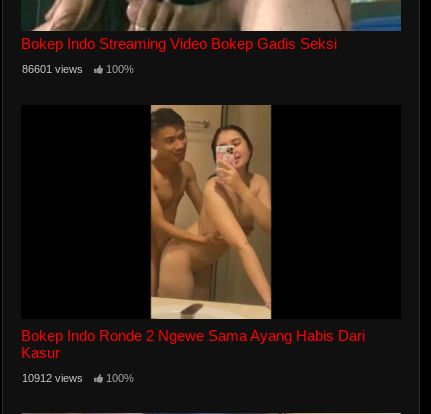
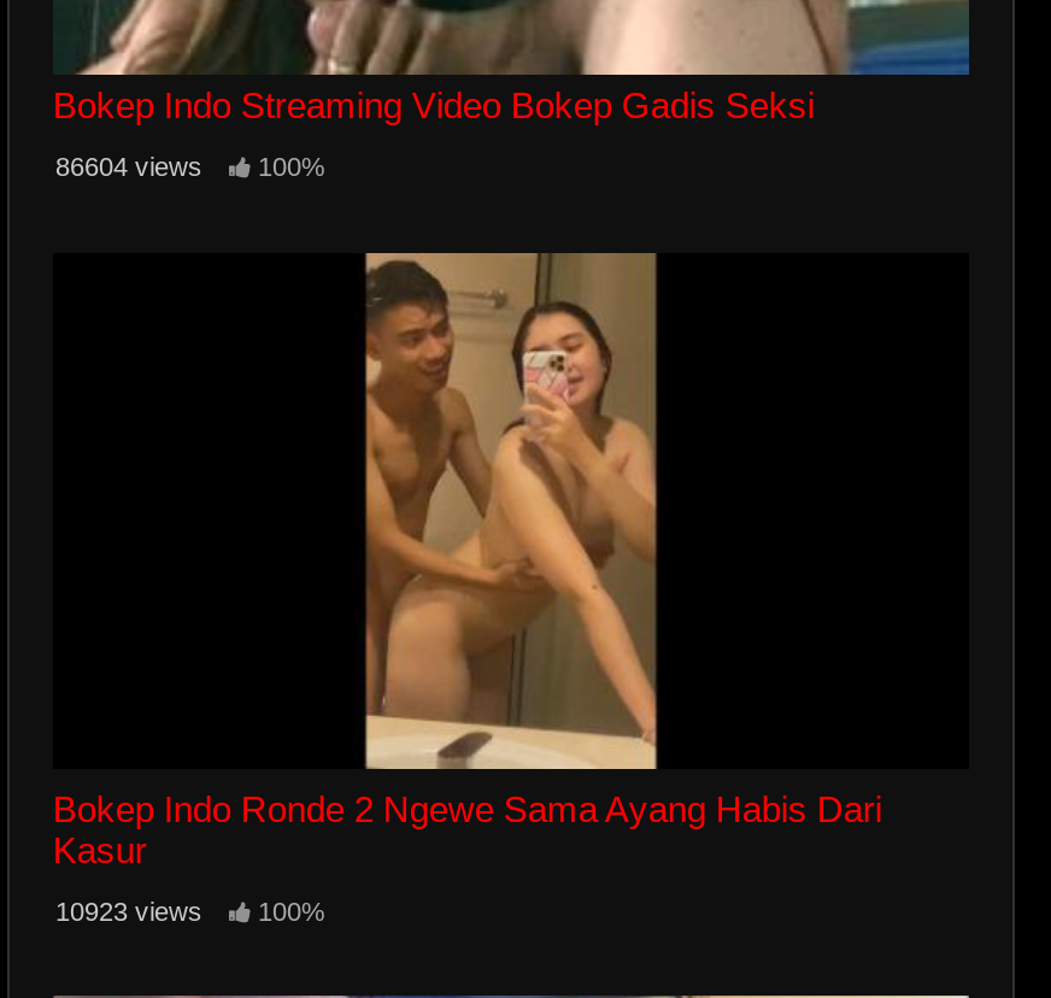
- 86601 views 100%
+ 86604 views 100%

- 10912 views 100%
+ 10923 views 100%
